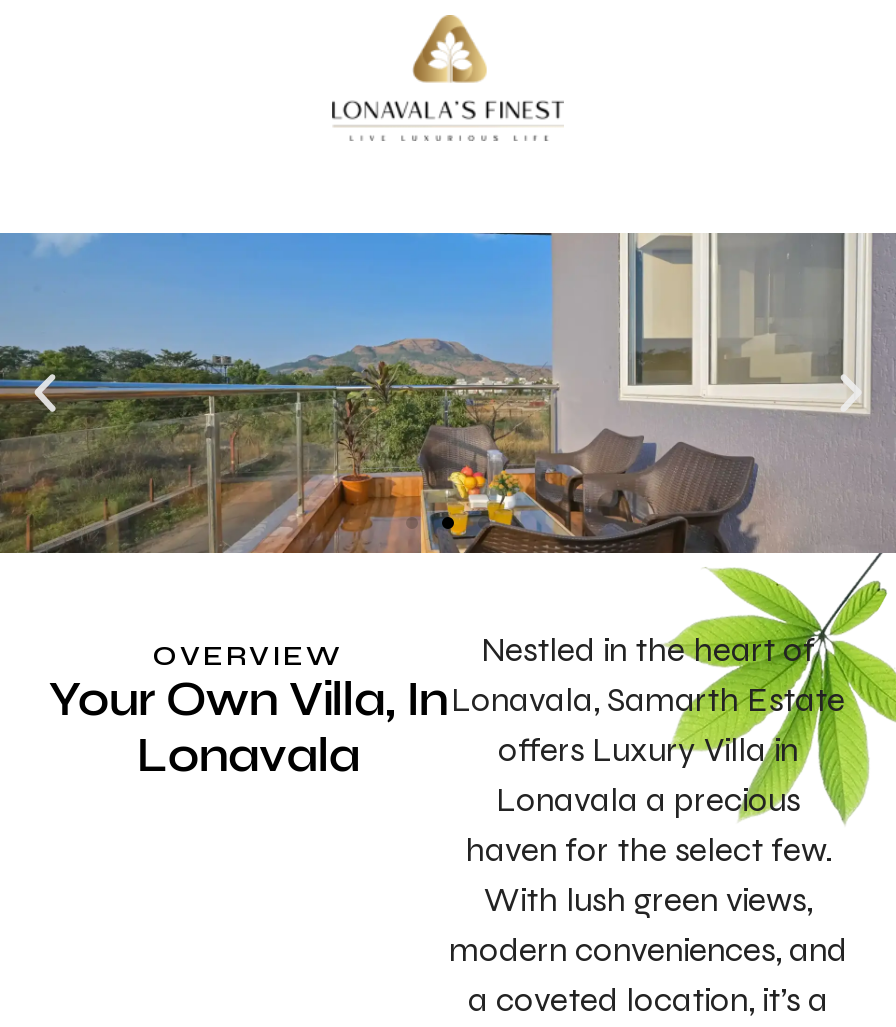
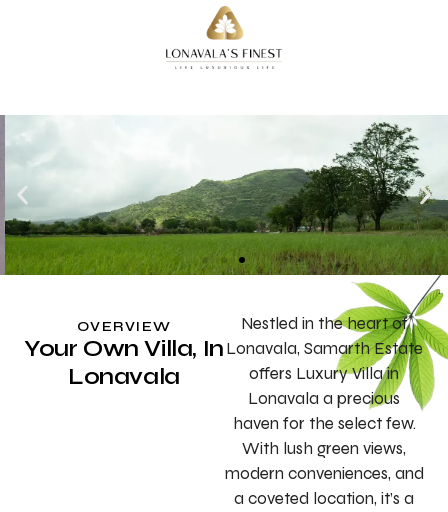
- [image]
+ [image]
